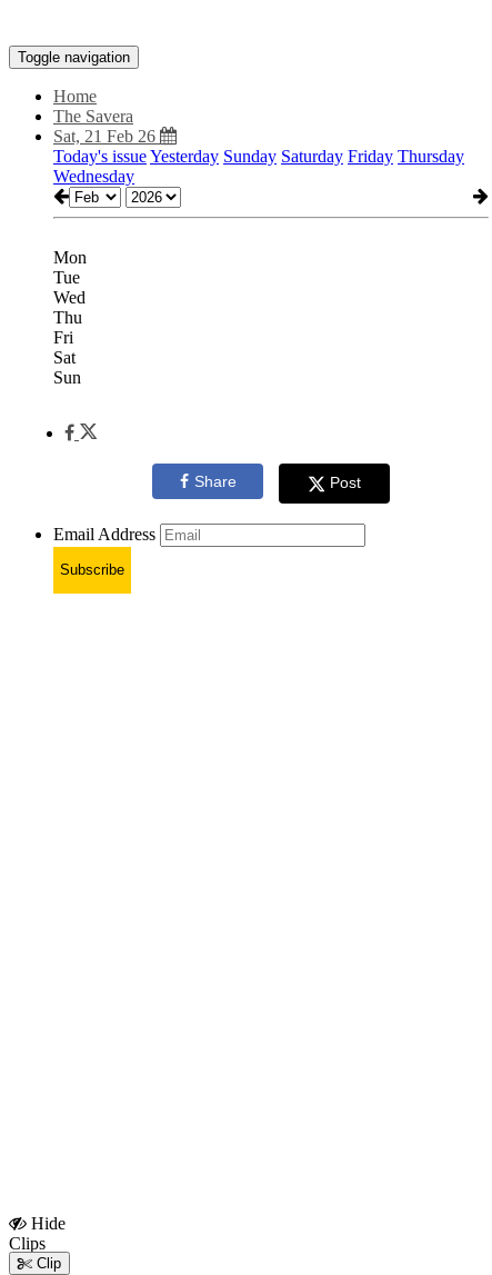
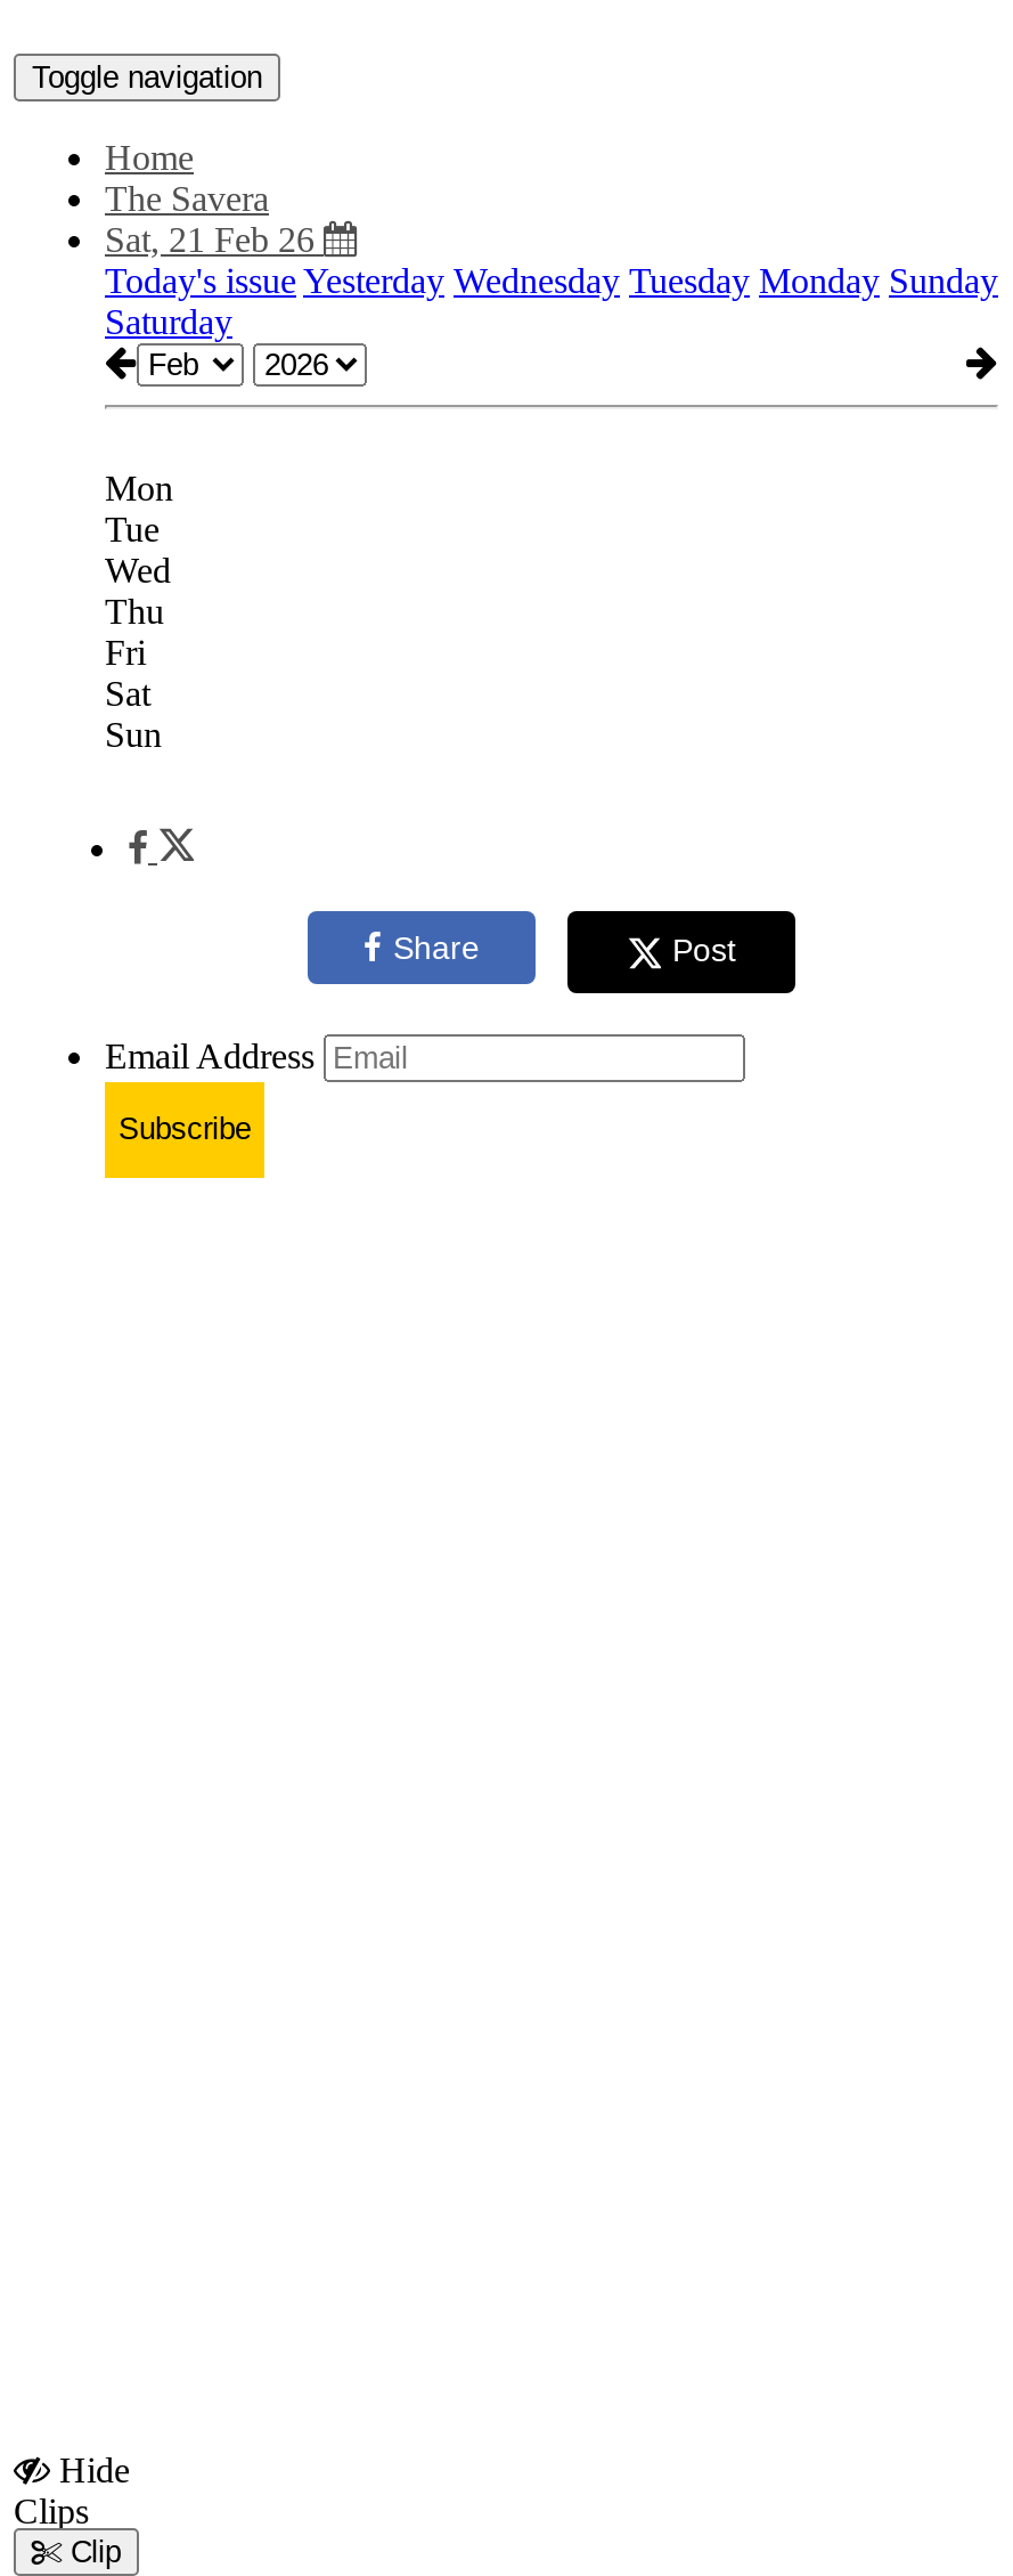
- Today's issue Yesterday Sunday Saturday Friday Thursday
- Wednesday
+ Today's issue Yesterday Wednesday Tuesday Monday Sunday
+ Saturday
